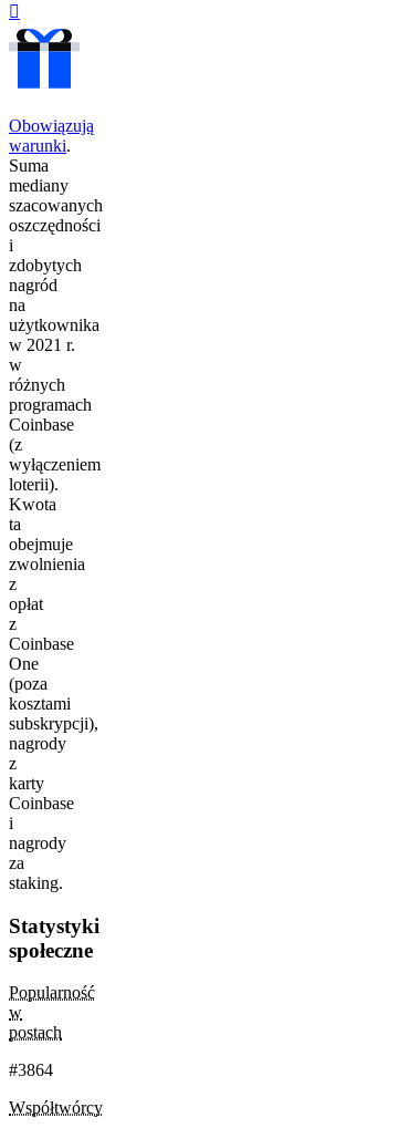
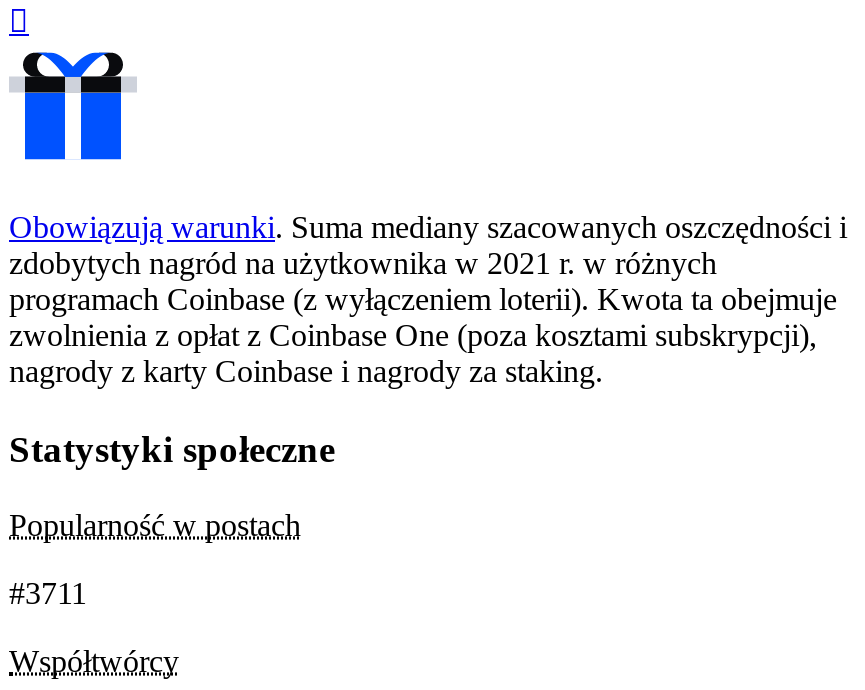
- #3864
+ #3711
